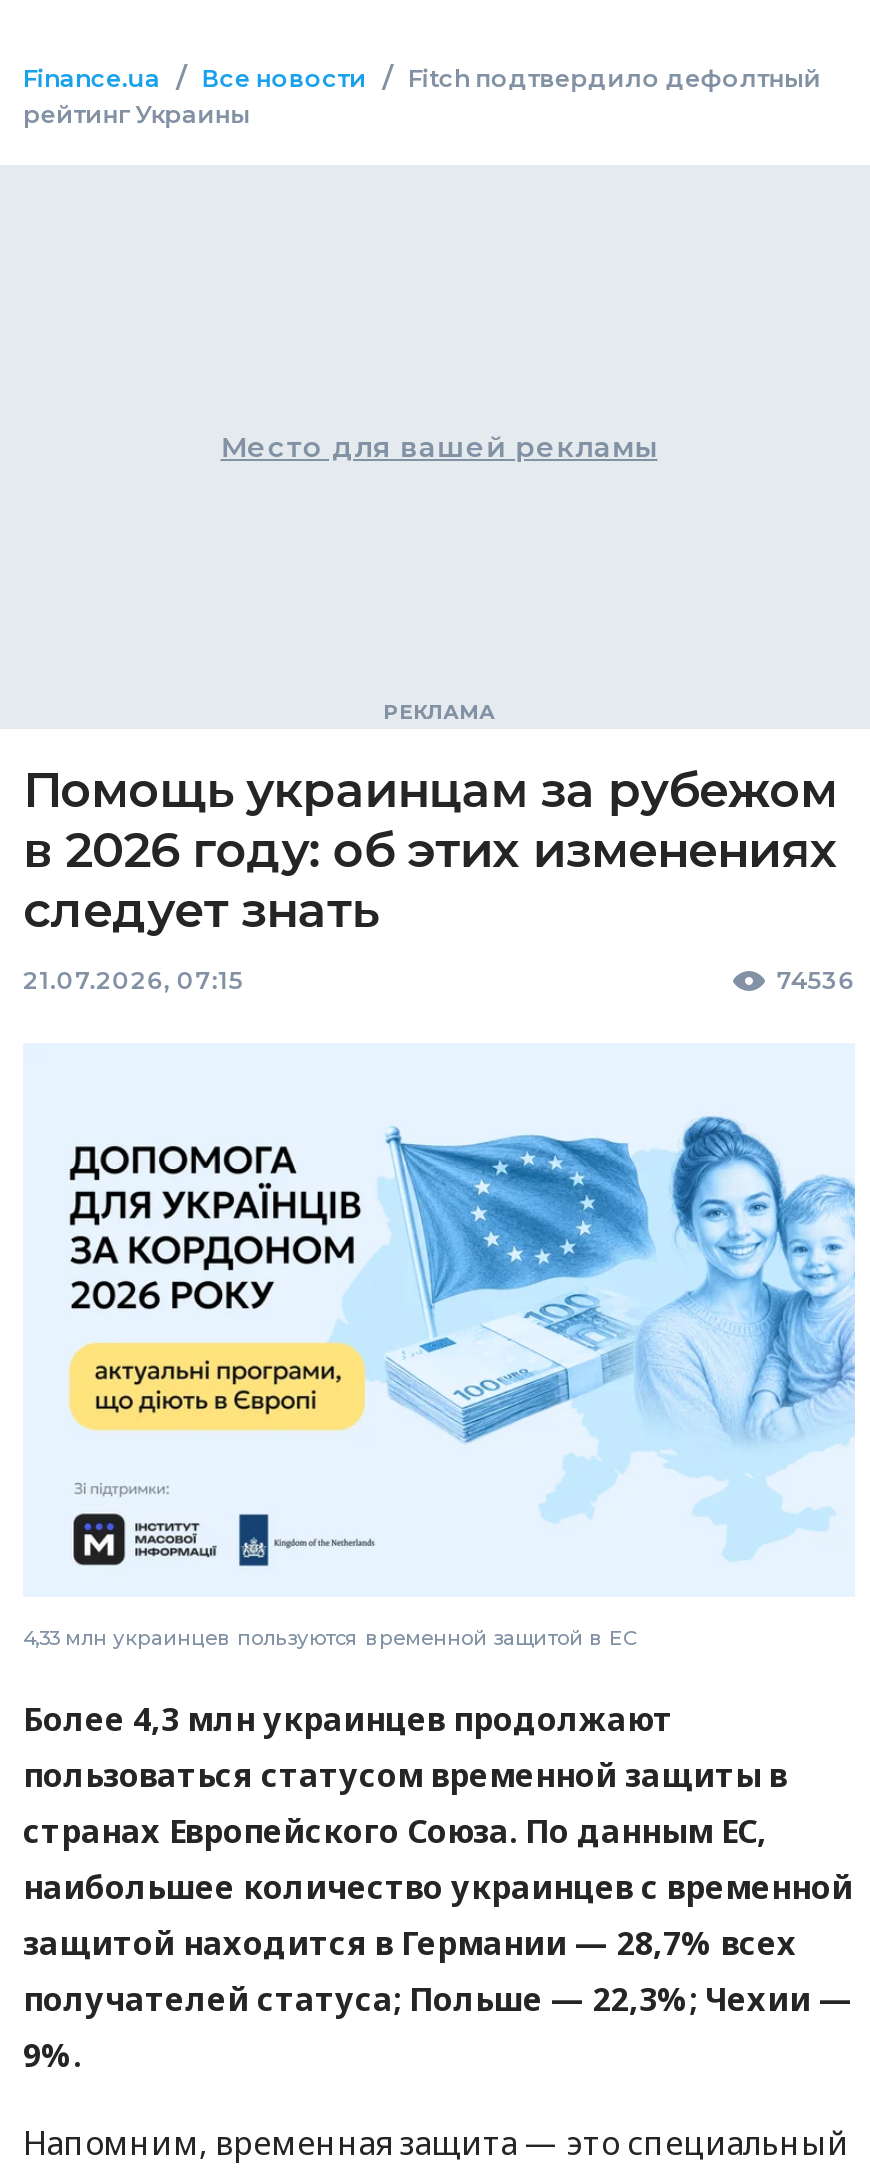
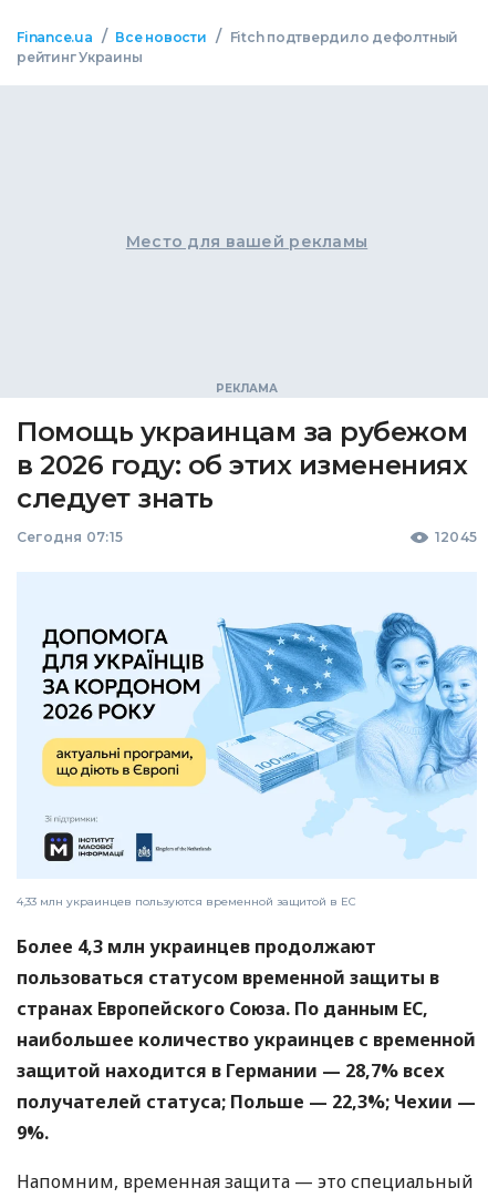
- 21.07.2026, 07:15
- 74536
+ Сегодня 07:15
+ 12045
